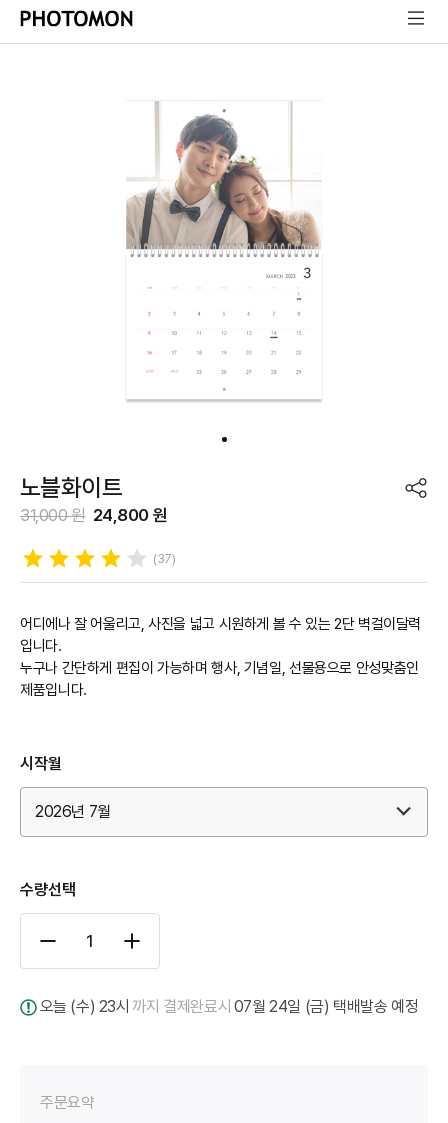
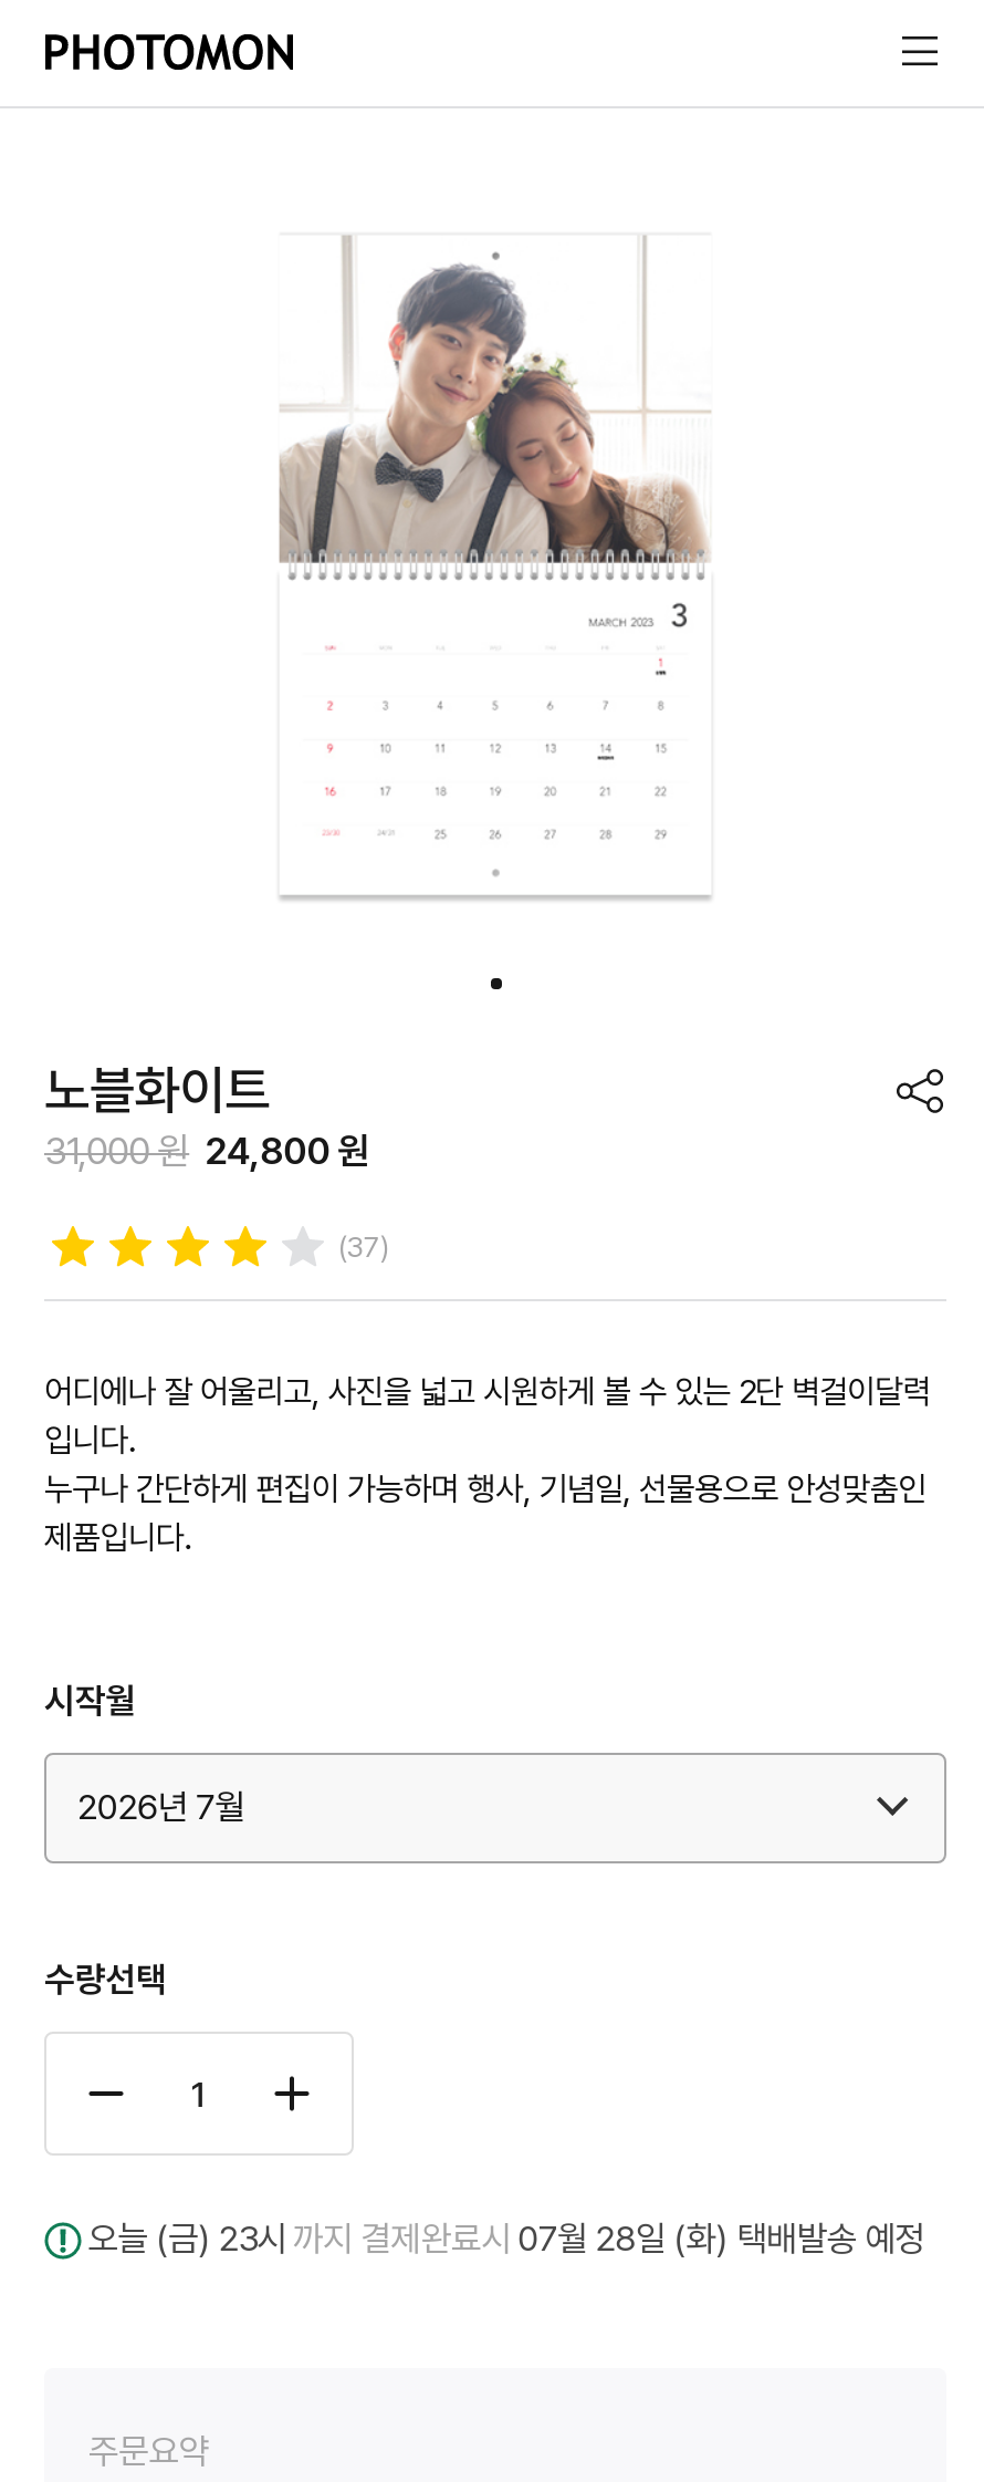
- 오늘 (수) 23시 까지 결제완료시 07월 24일 (금) 택배발송 예정
+ 오늘 (금) 23시 까지 결제완료시 07월 28일 (화) 택배발송 예정
